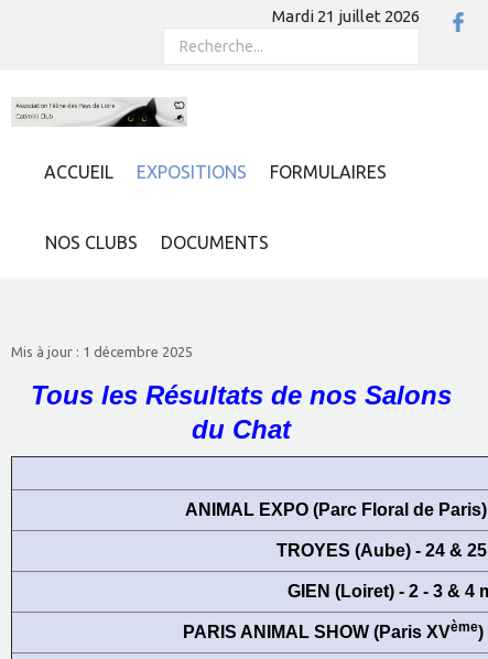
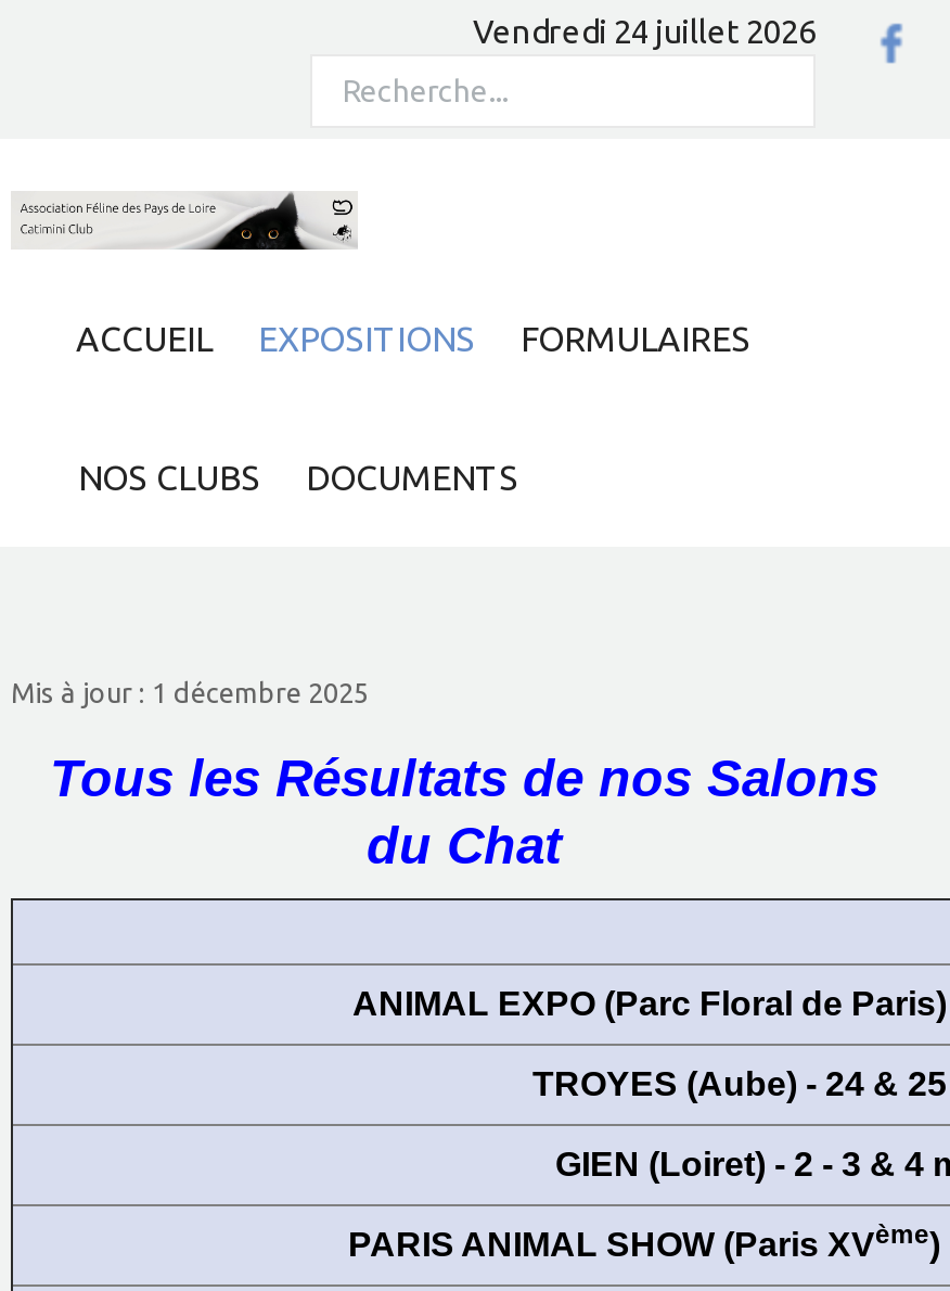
- Mardi 21 juillet 2026
+ Vendredi 24 juillet 2026
